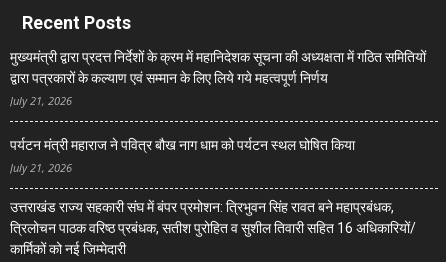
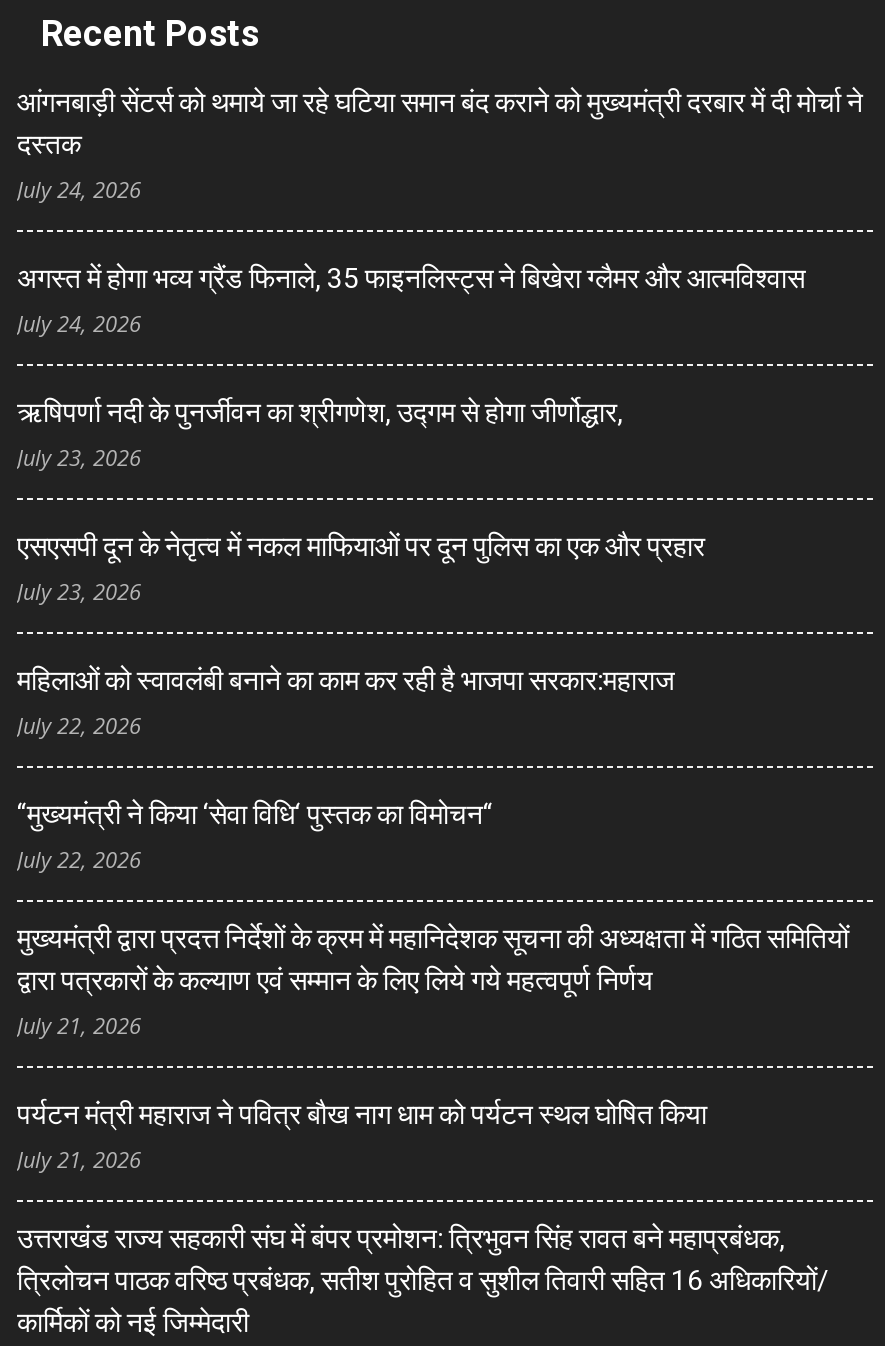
+ आंगनबाड़ी सेंटर्स को थमाये जा रहे घटिया समान बंद कराने को मुख्यमंत्री दरबार में दी मोर्चा ने
+ दस्तक
+ July 24, 2026
+ अगस्त में होगा भव्य ग्रैंड फिनाले, 35 फाइनलिस्ट्स ने बिखेरा ग्लैमर और आत्मविश्वास
+ July 24, 2026
+ ऋषिपर्णा नदी के पुनर्जीवन का श्रीगणेश, उद्गम से होगा जीर्णोद्धार,
+ July 23, 2026
+ एसएसपी दून के नेतृत्व में नकल माफियाओं पर दून पुलिस का एक और प्रहार
+ July 23, 2026
+ महिलाओं को स्वावलंबी बनाने का काम कर रही है भाजपा सरकार:महाराज
+ July 22, 2026
+ ‘‘मुख्यमंत्री ने किया ‘सेवा विधि‘ पुस्तक का विमोचन‘‘
+ July 22, 2026
